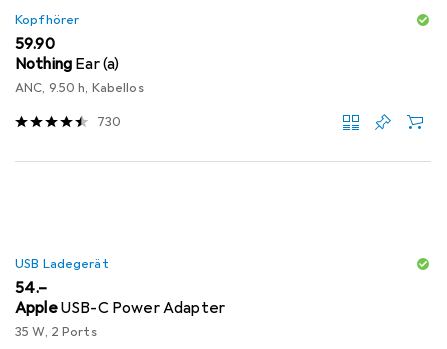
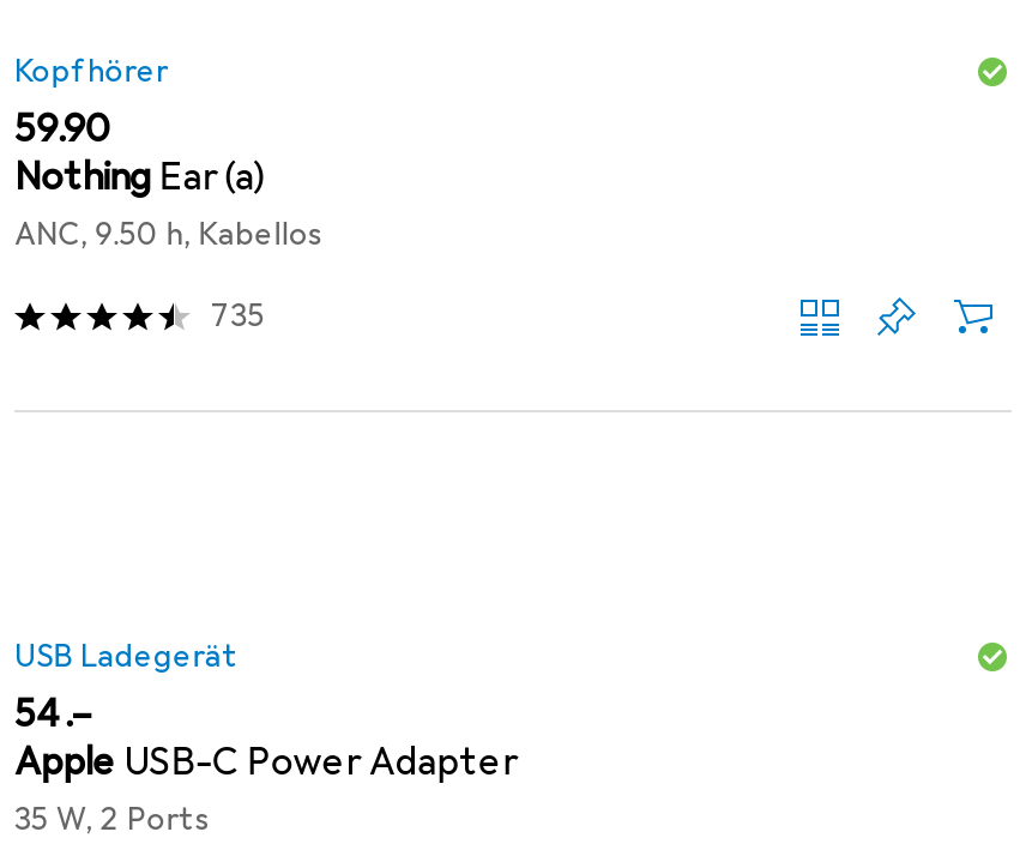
- 730
+ 735
